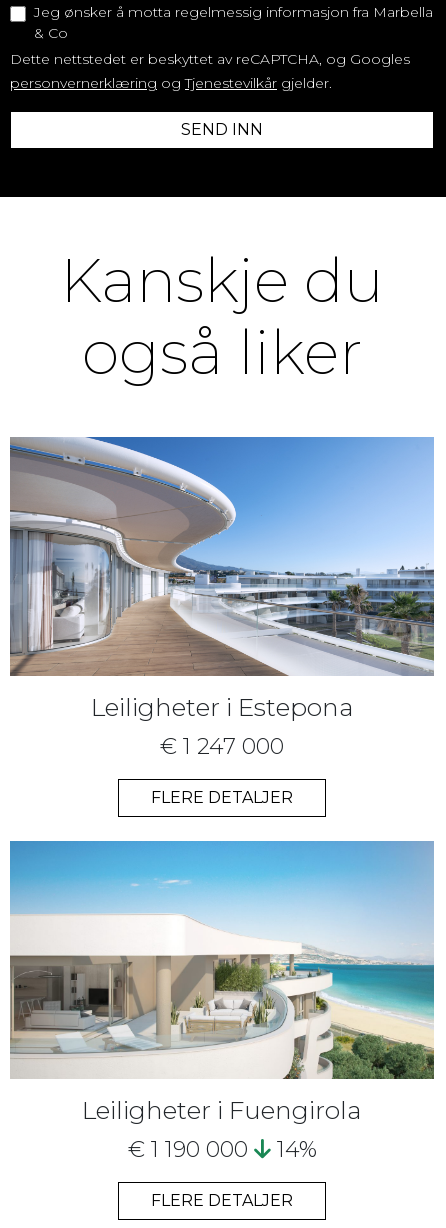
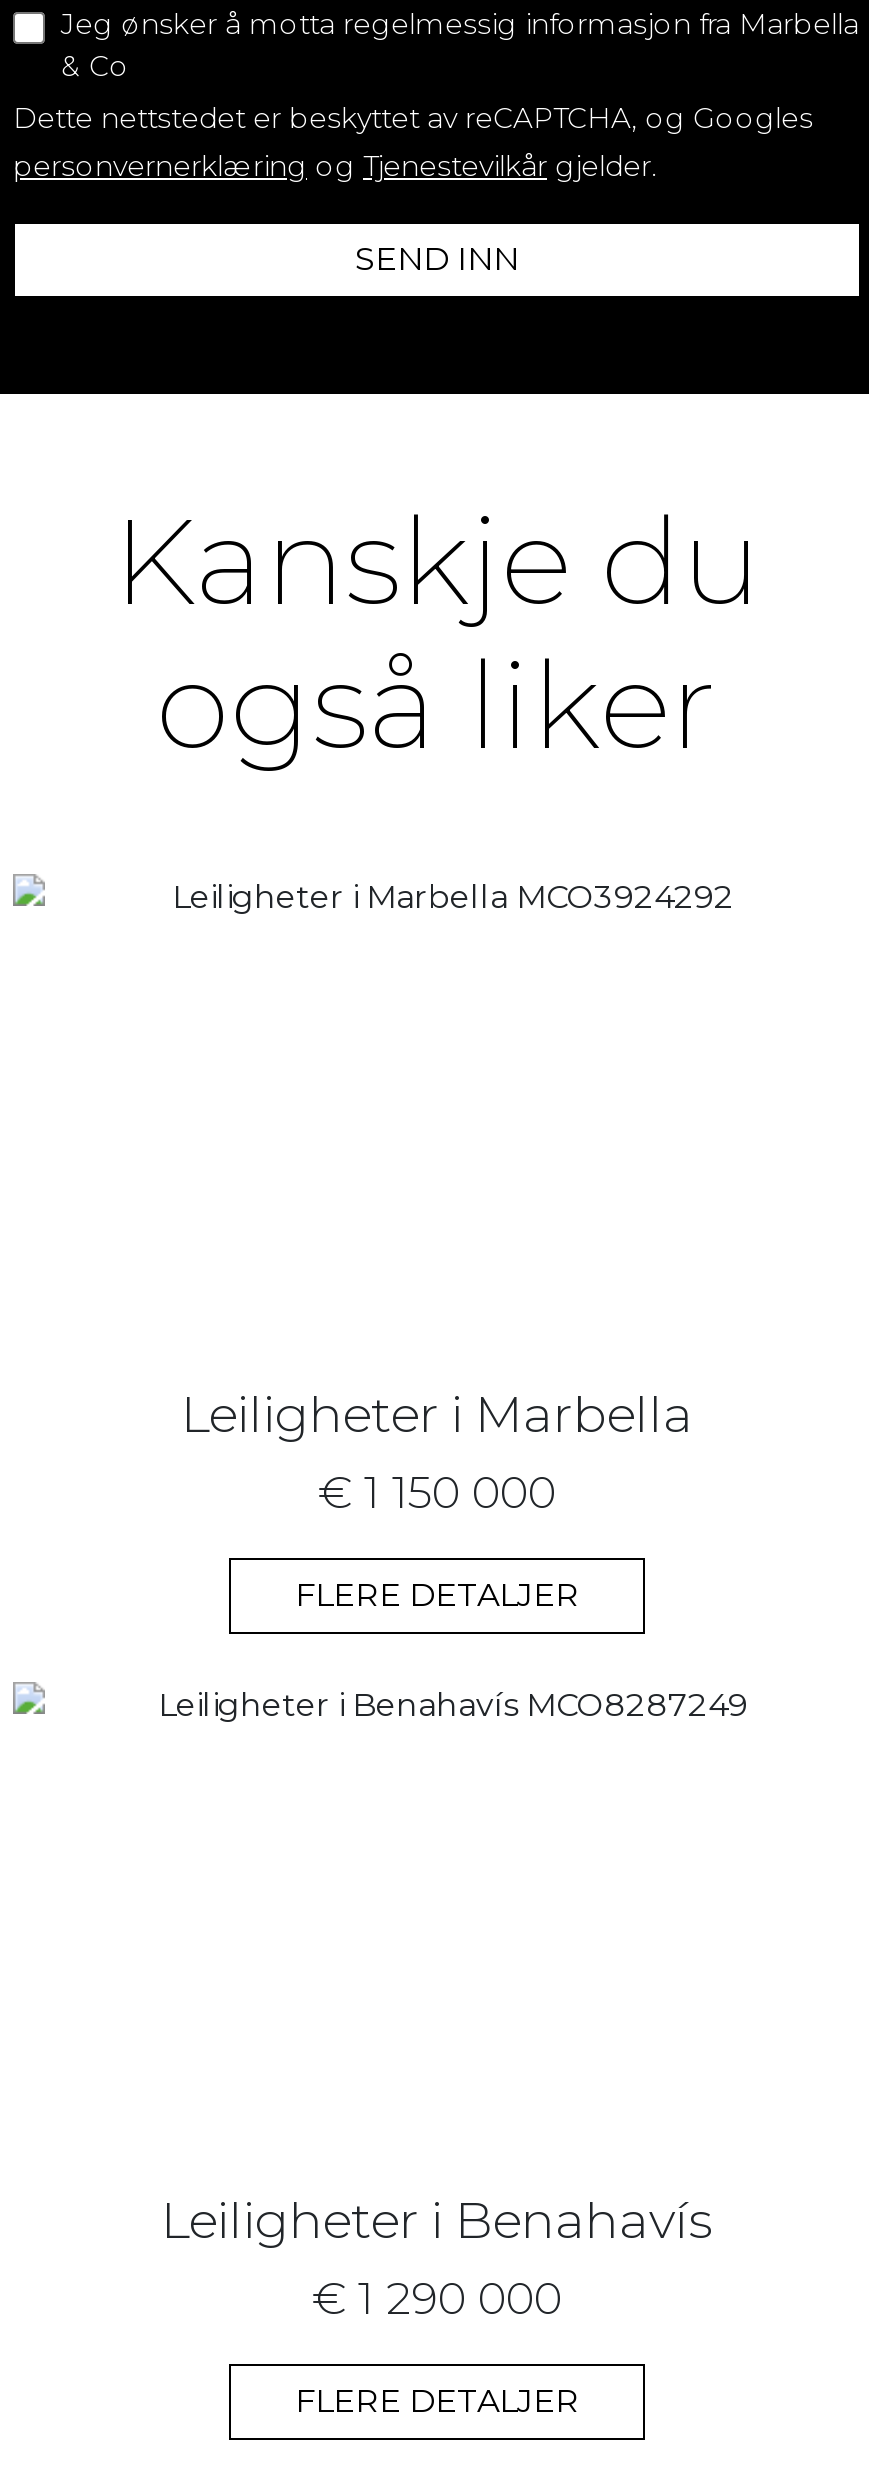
- [image]

- Leiligheter i Estepona
+ Leiligheter i Marbella

- € 1 247 000
+ € 1 150 000

- [image]

- Leiligheter i Fuengirola
- € 1 190 000
- 14%
+ Leiligheter i Benahavís
+ € 1 290 000
